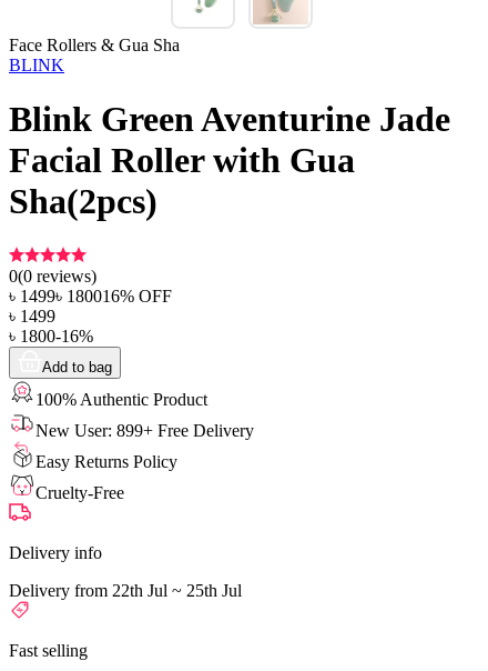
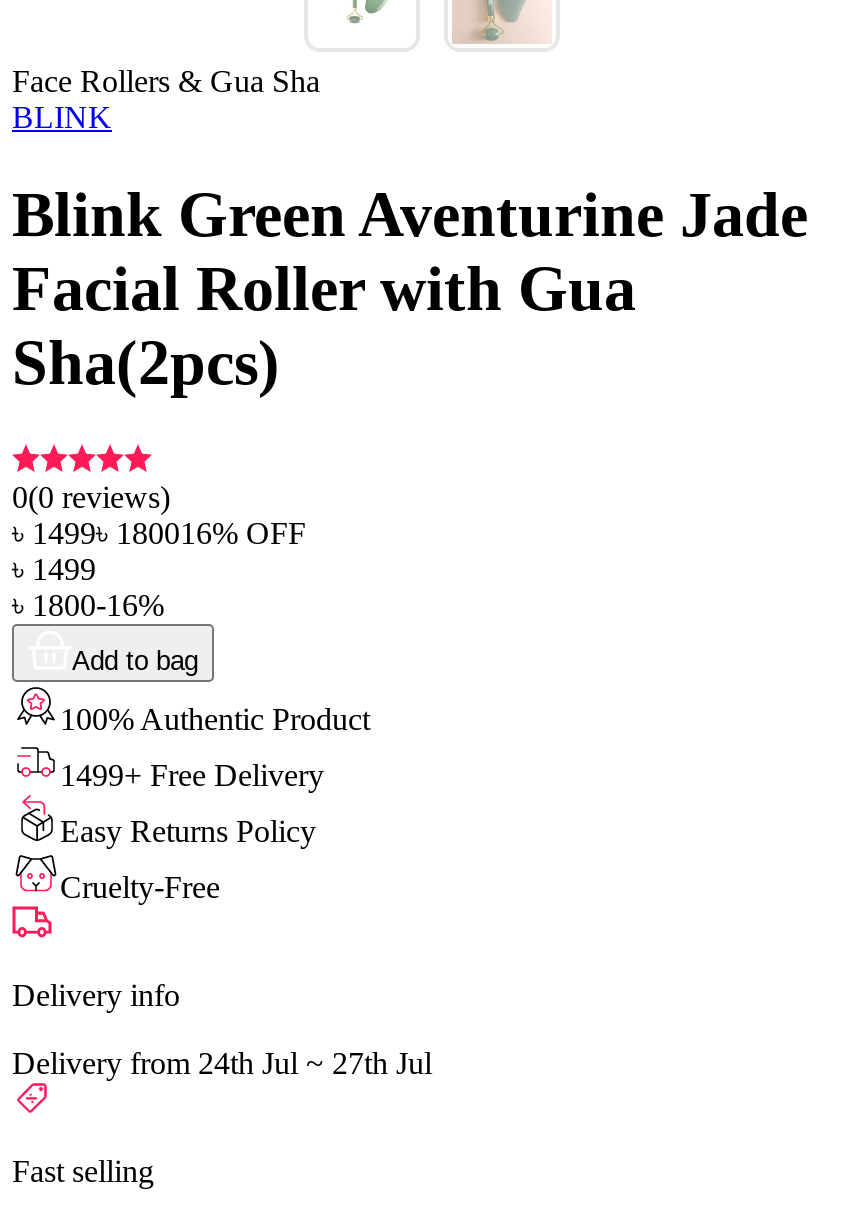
- New User: 899+ Free Delivery
+ 1499+ Free Delivery

- Delivery from 22th Jul ~ 25th Jul
+ Delivery from 24th Jul ~ 27th Jul
